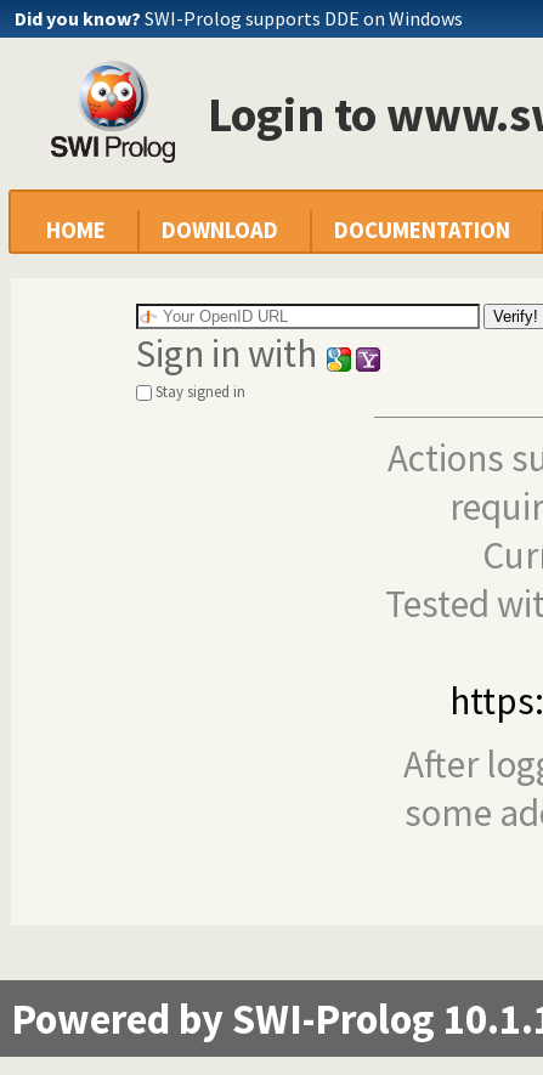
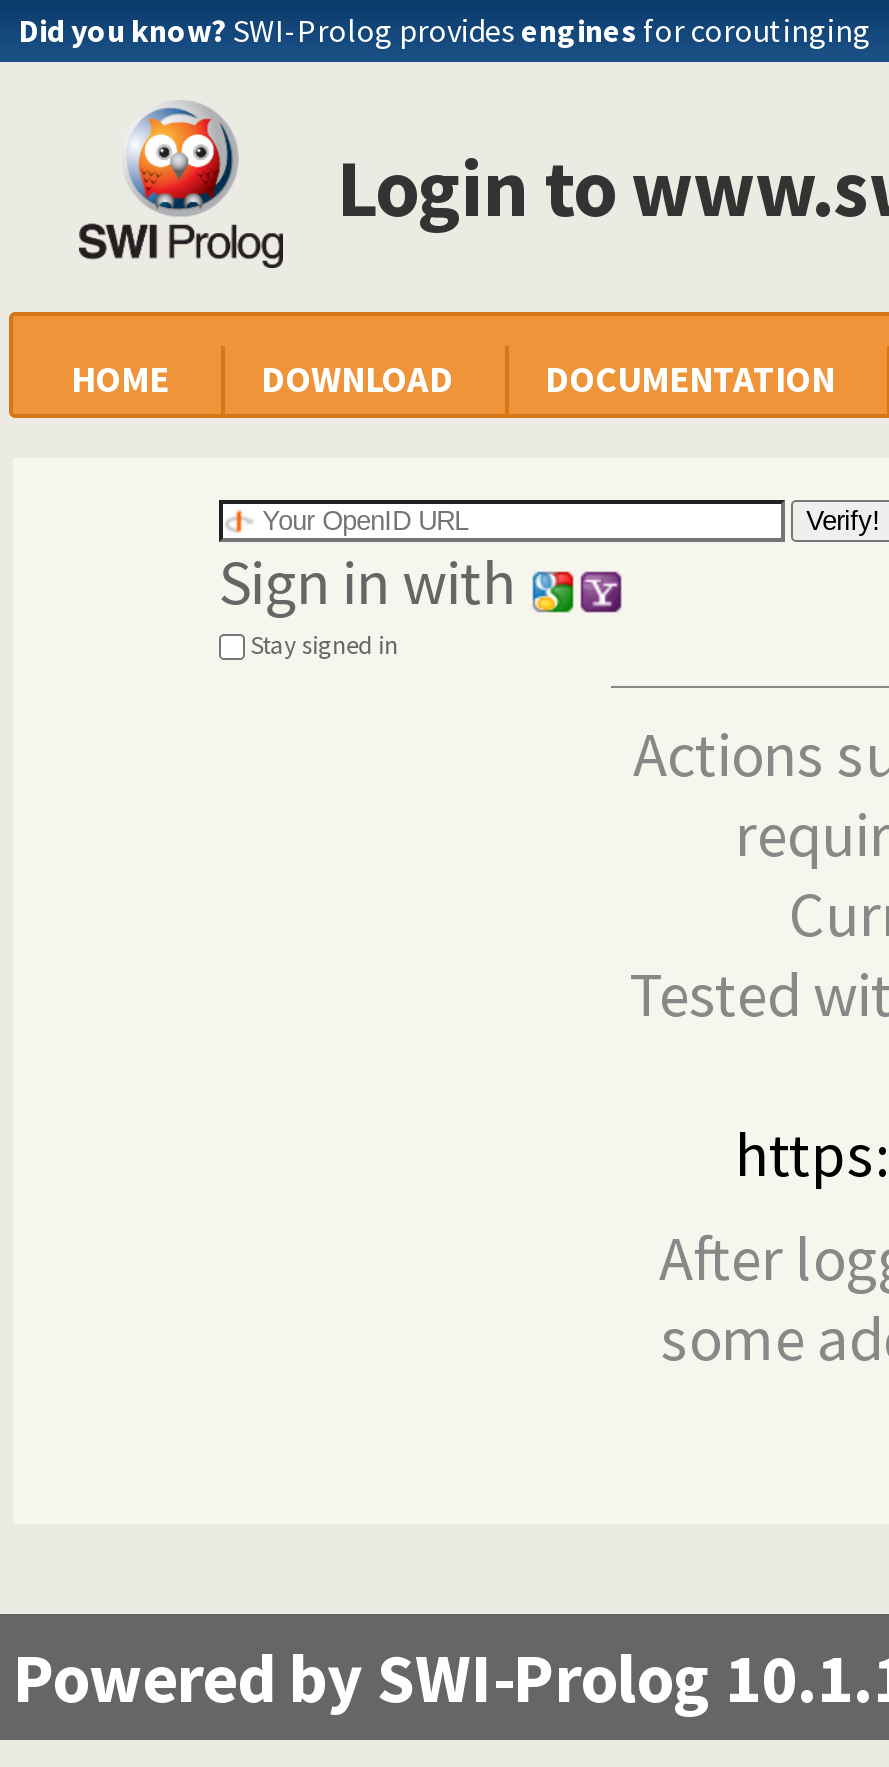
- Did you know? SWI-Prolog supports DDE on Windows
+ Did you know? SWI-Prolog provides engines for coroutinging
